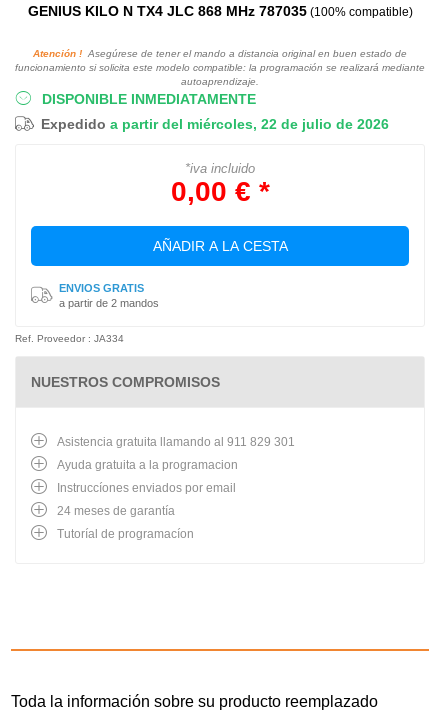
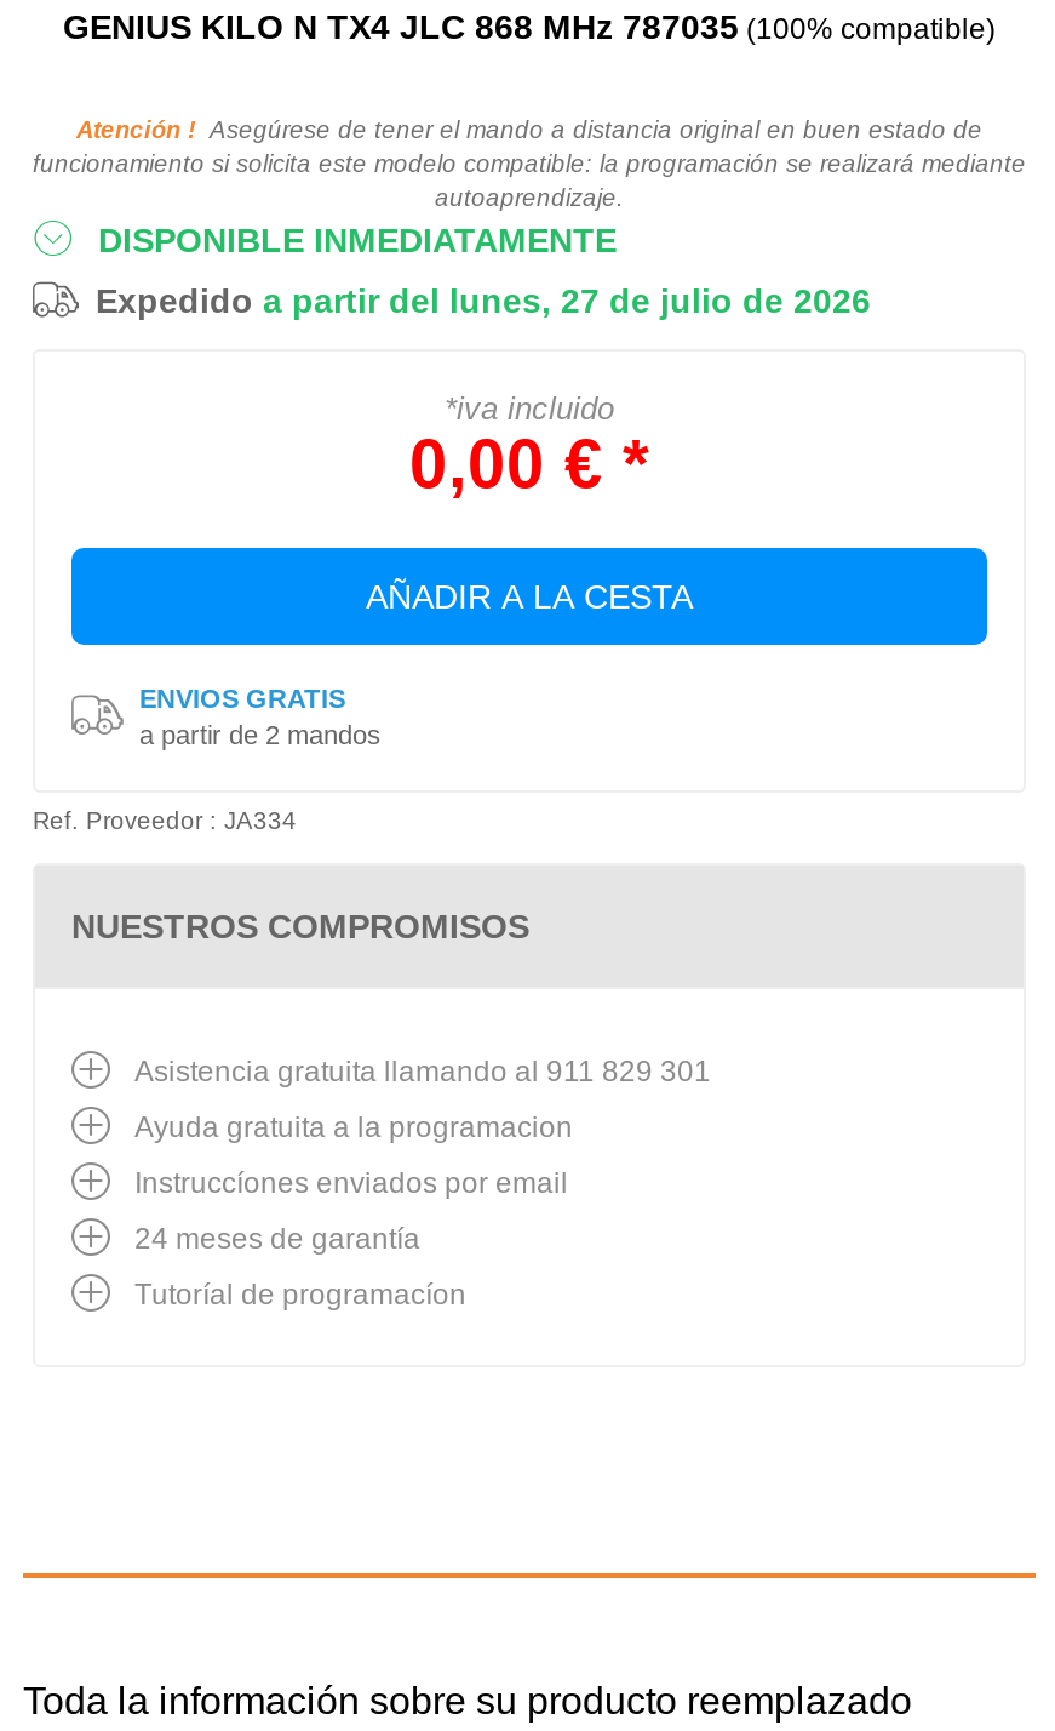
- Expedido a partir del miércoles, 22 de julio de 2026
+ Expedido a partir del lunes, 27 de julio de 2026
